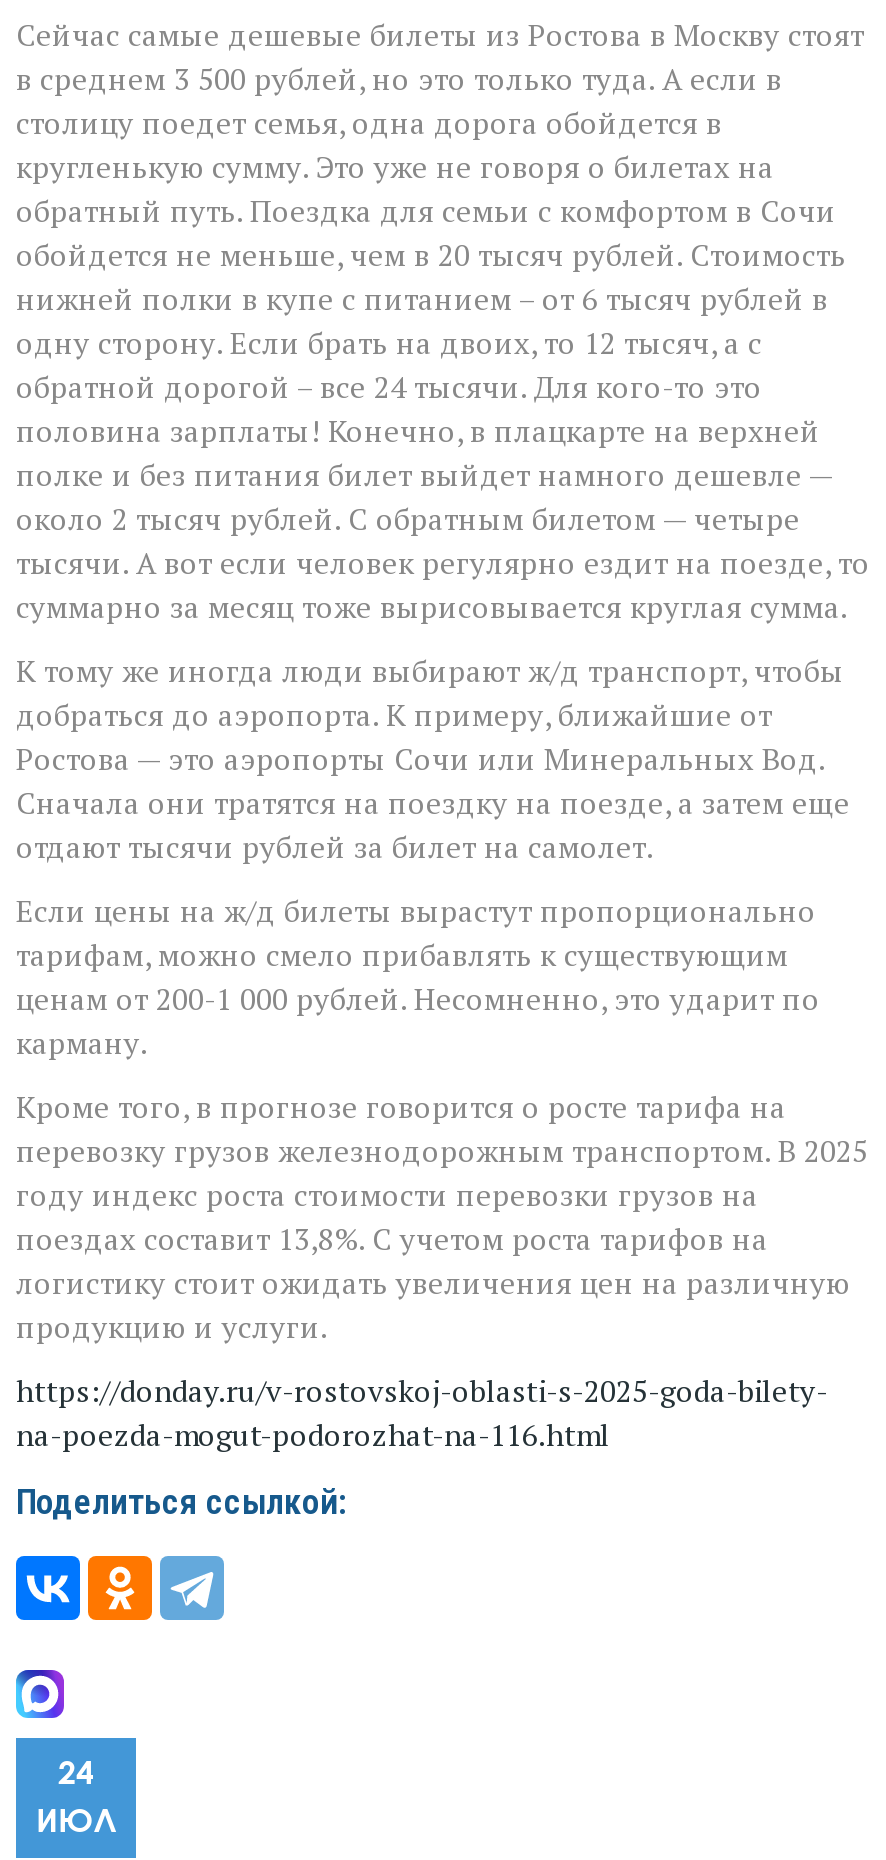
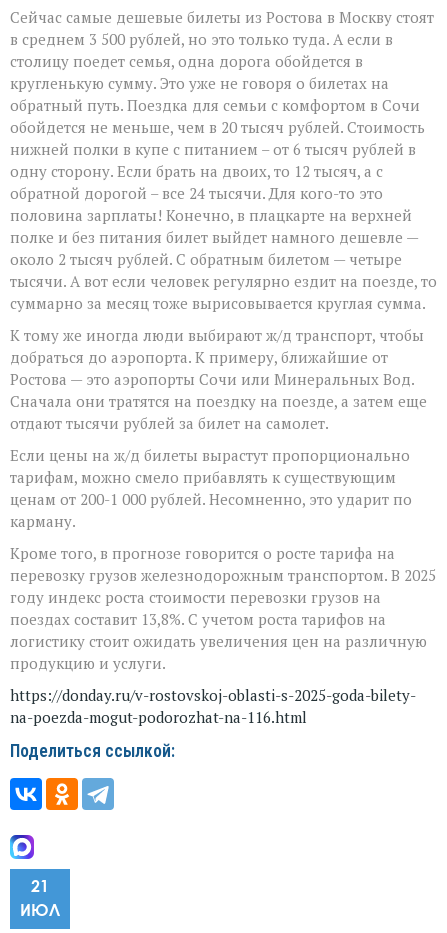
- 24
+ 21
